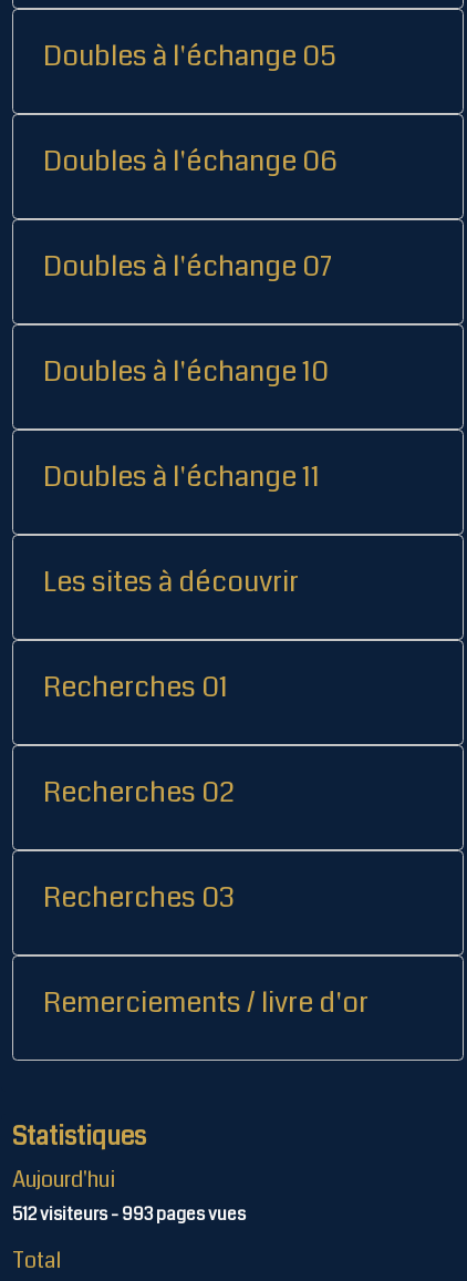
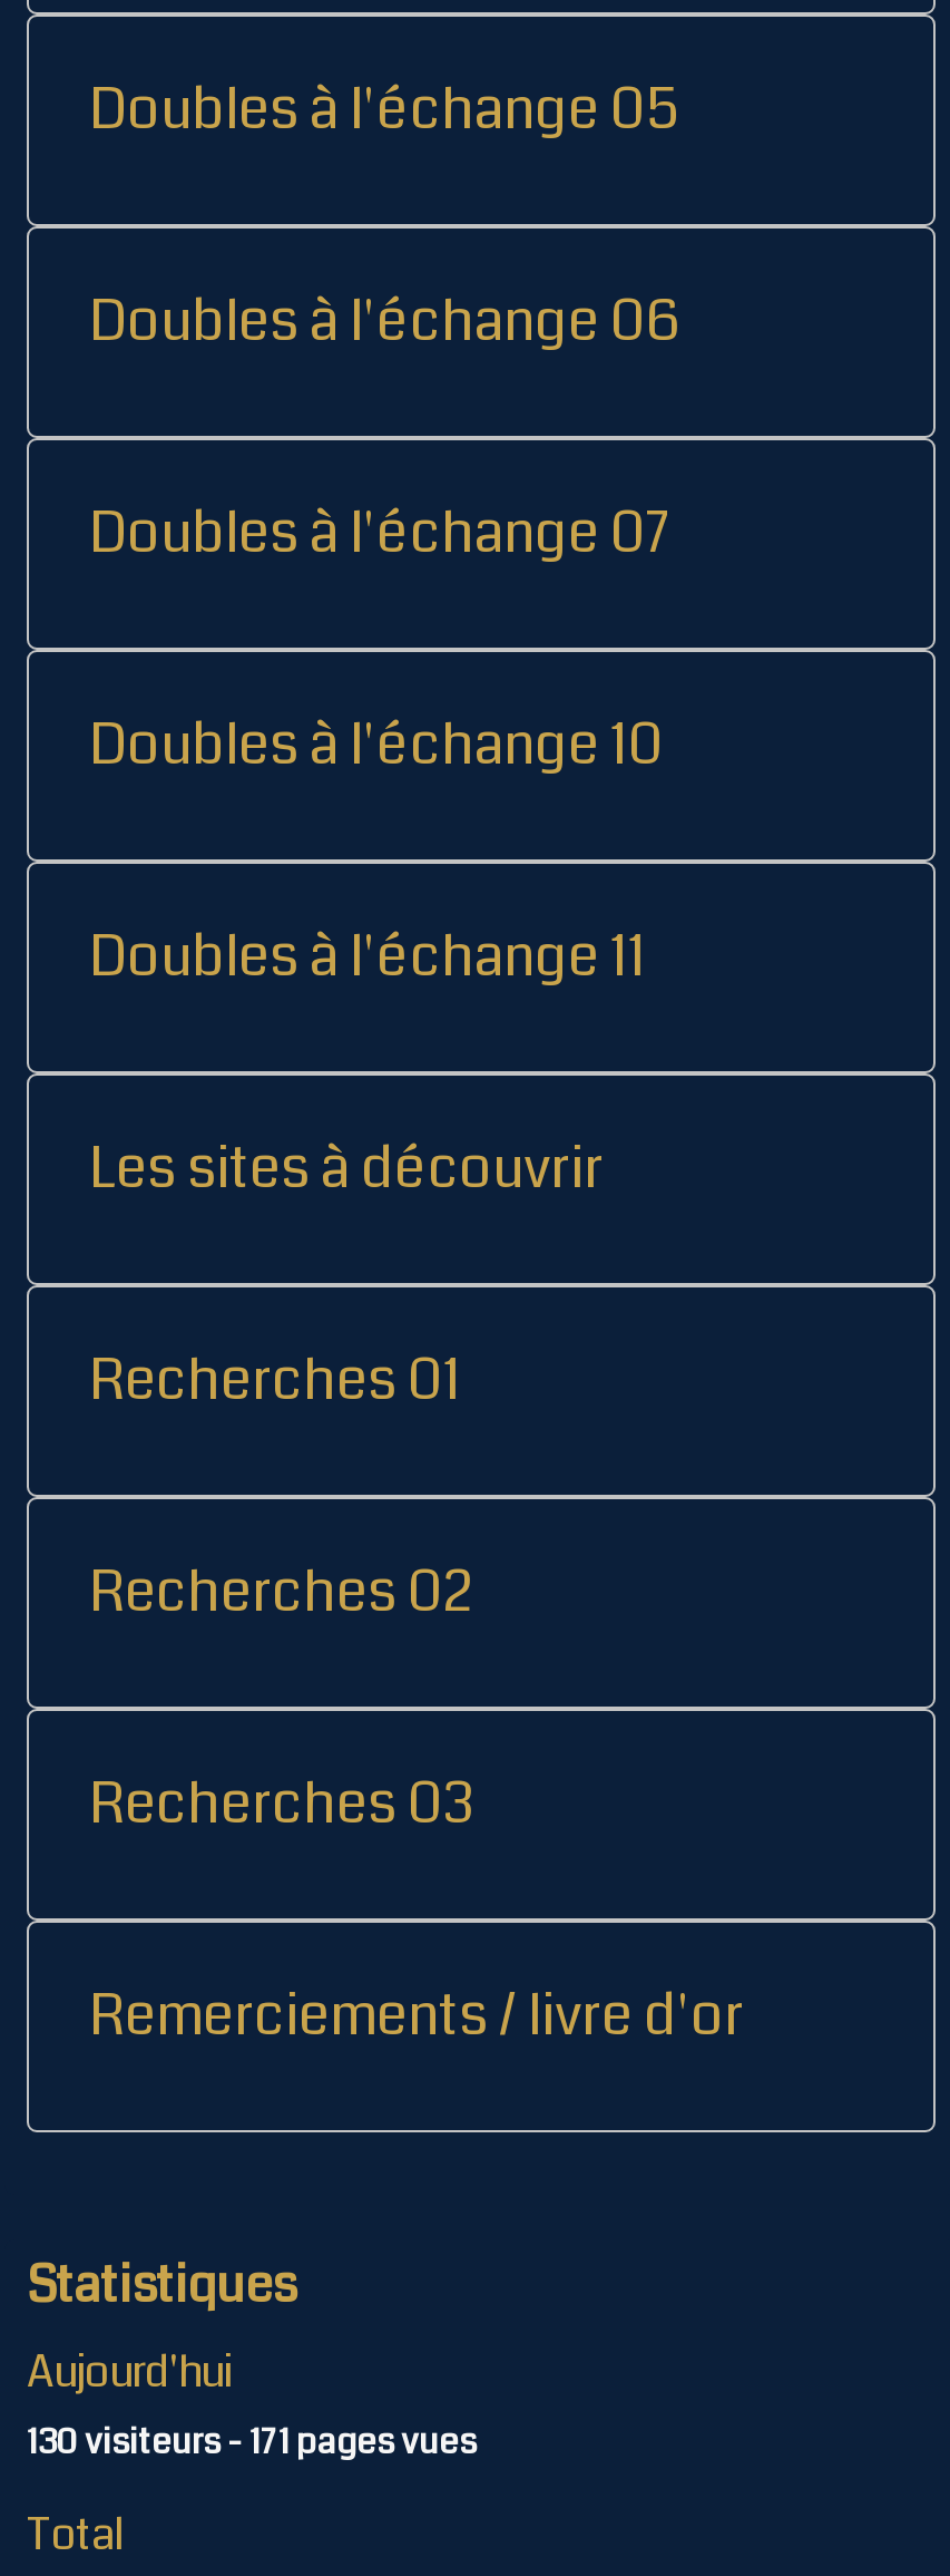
- 512 visiteurs - 993 pages vues
+ 130 visiteurs - 171 pages vues
